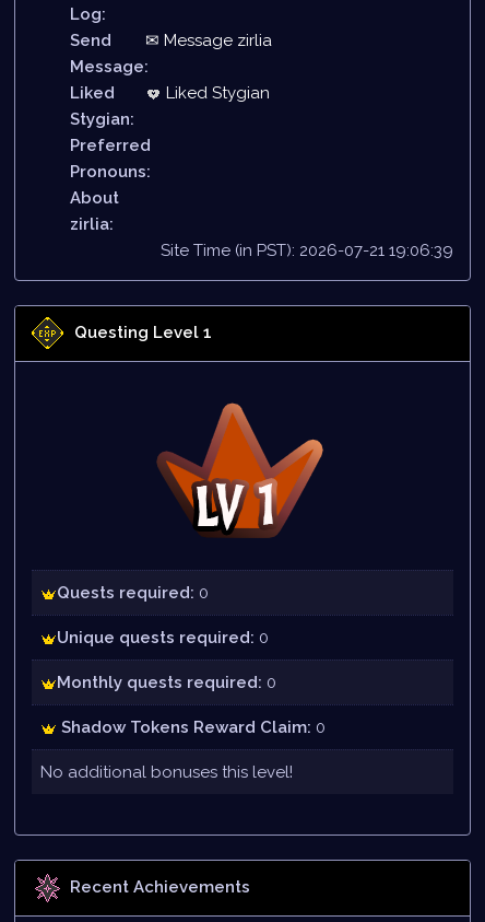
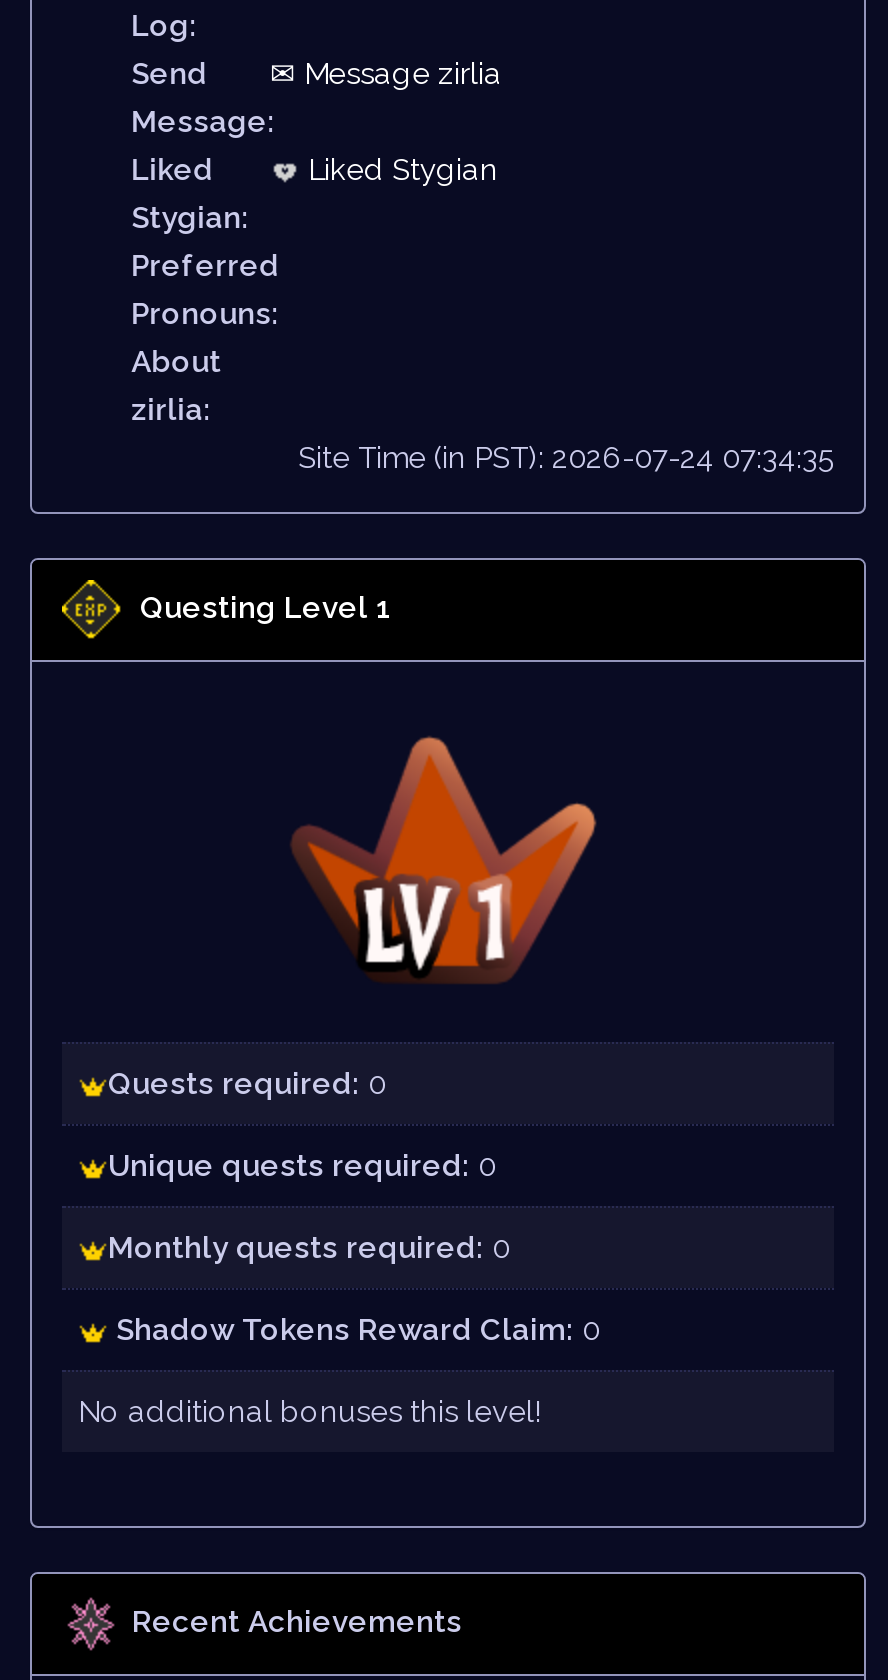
- Site Time (in PST): 2026-07-21 19:06:39
+ Site Time (in PST): 2026-07-24 07:34:35
